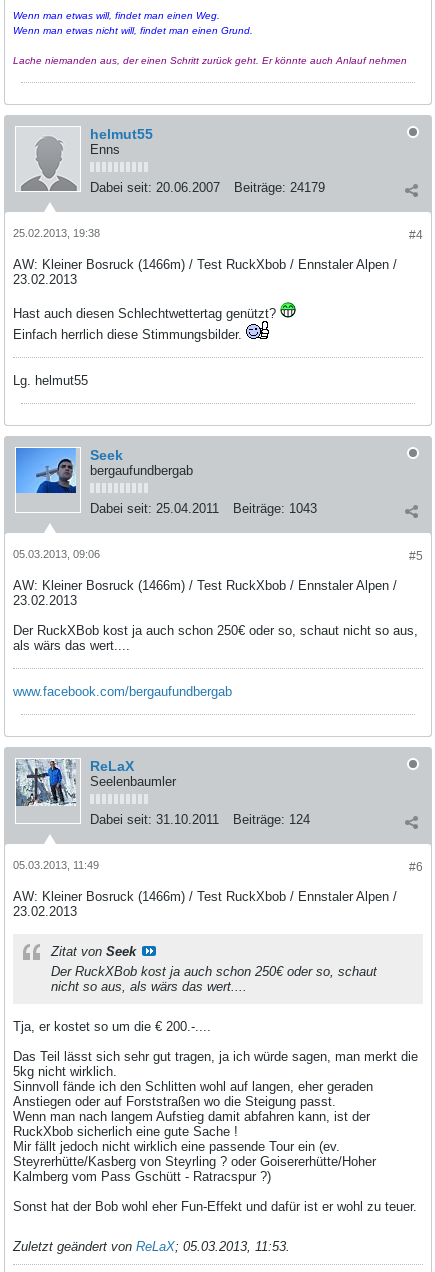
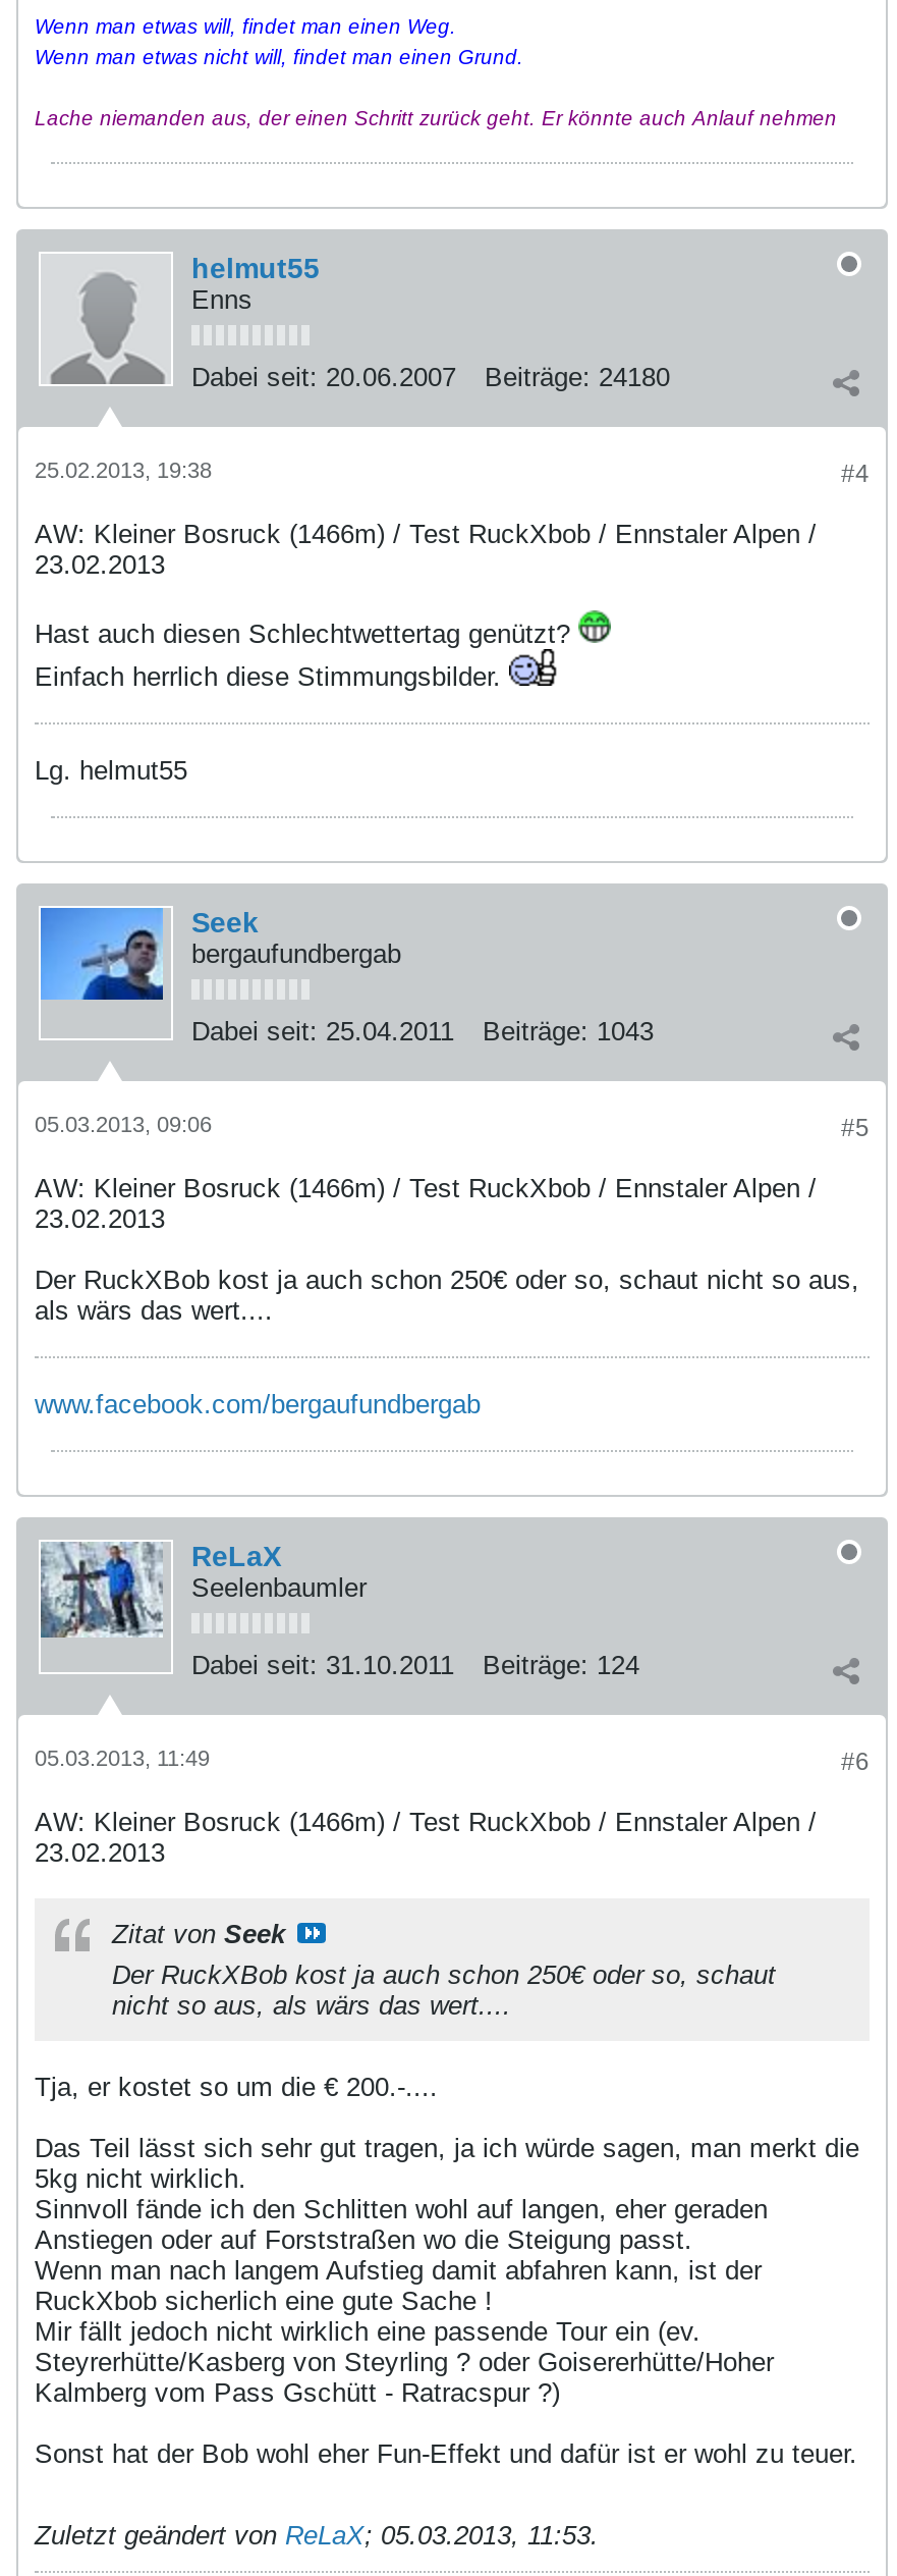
- Dabei seit: 20.06.2007 Beiträge: 24179
+ Dabei seit: 20.06.2007 Beiträge: 24180
